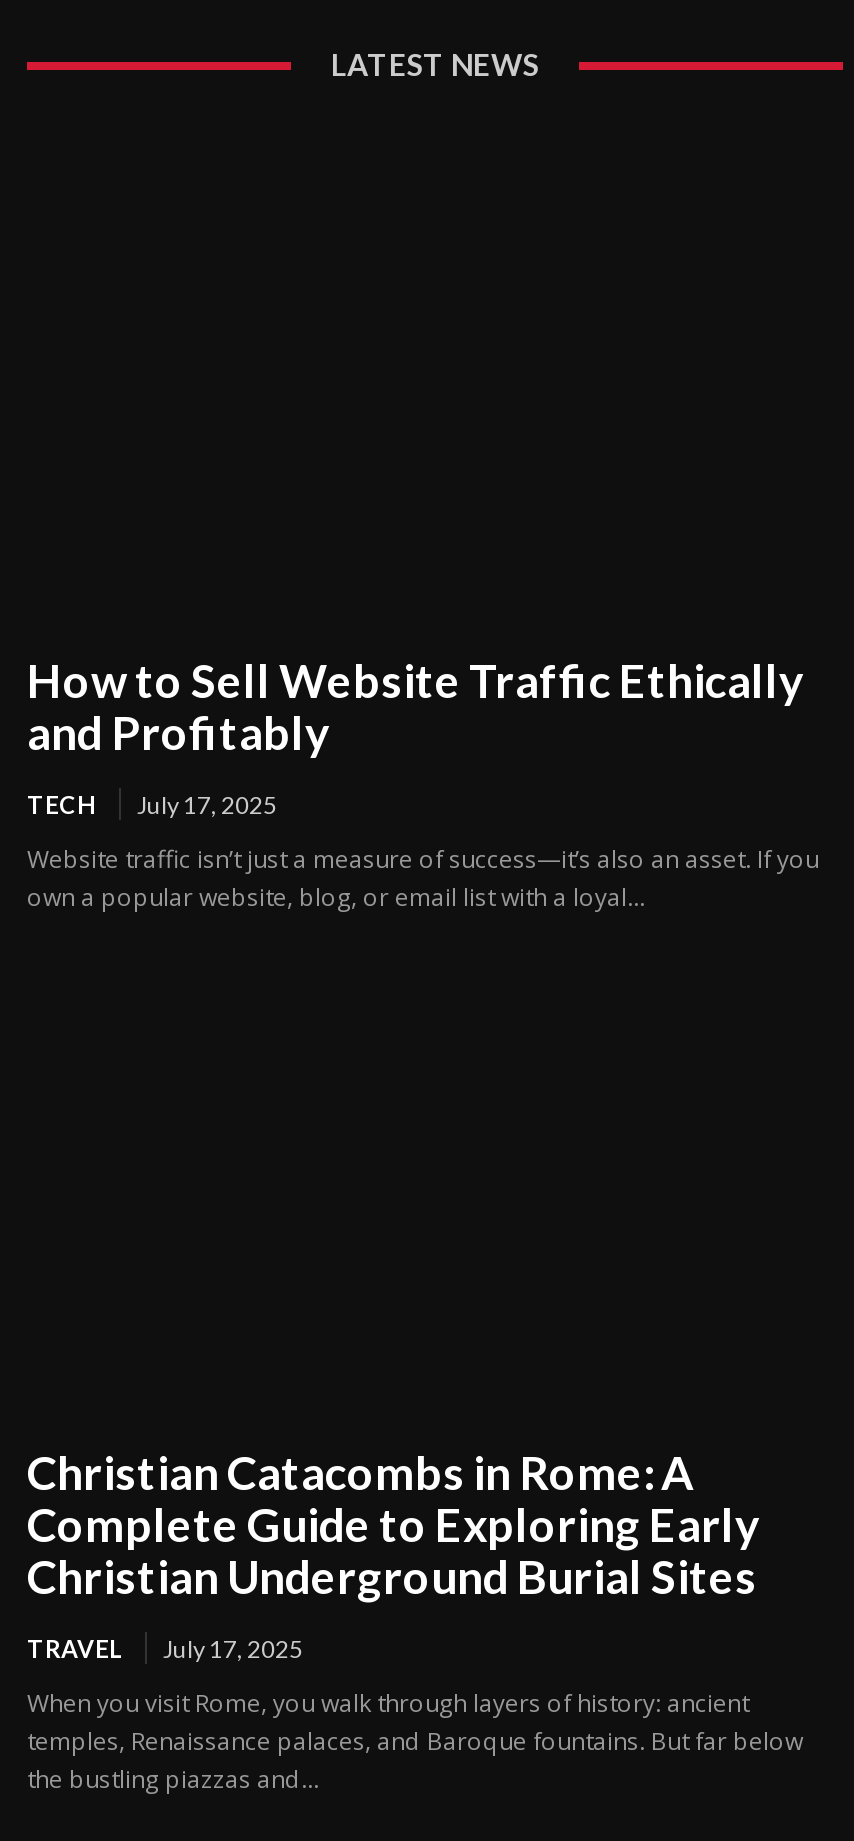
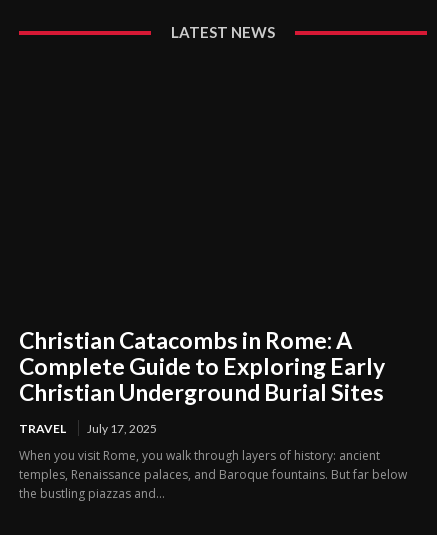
- How to Sell Website Traffic Ethically
- and Profitably
- TECH
- July 17, 2025
- Website traffic isn’t just a measure of success—it’s also an asset. If you
- own a popular website, blog, or email list with a loyal...
